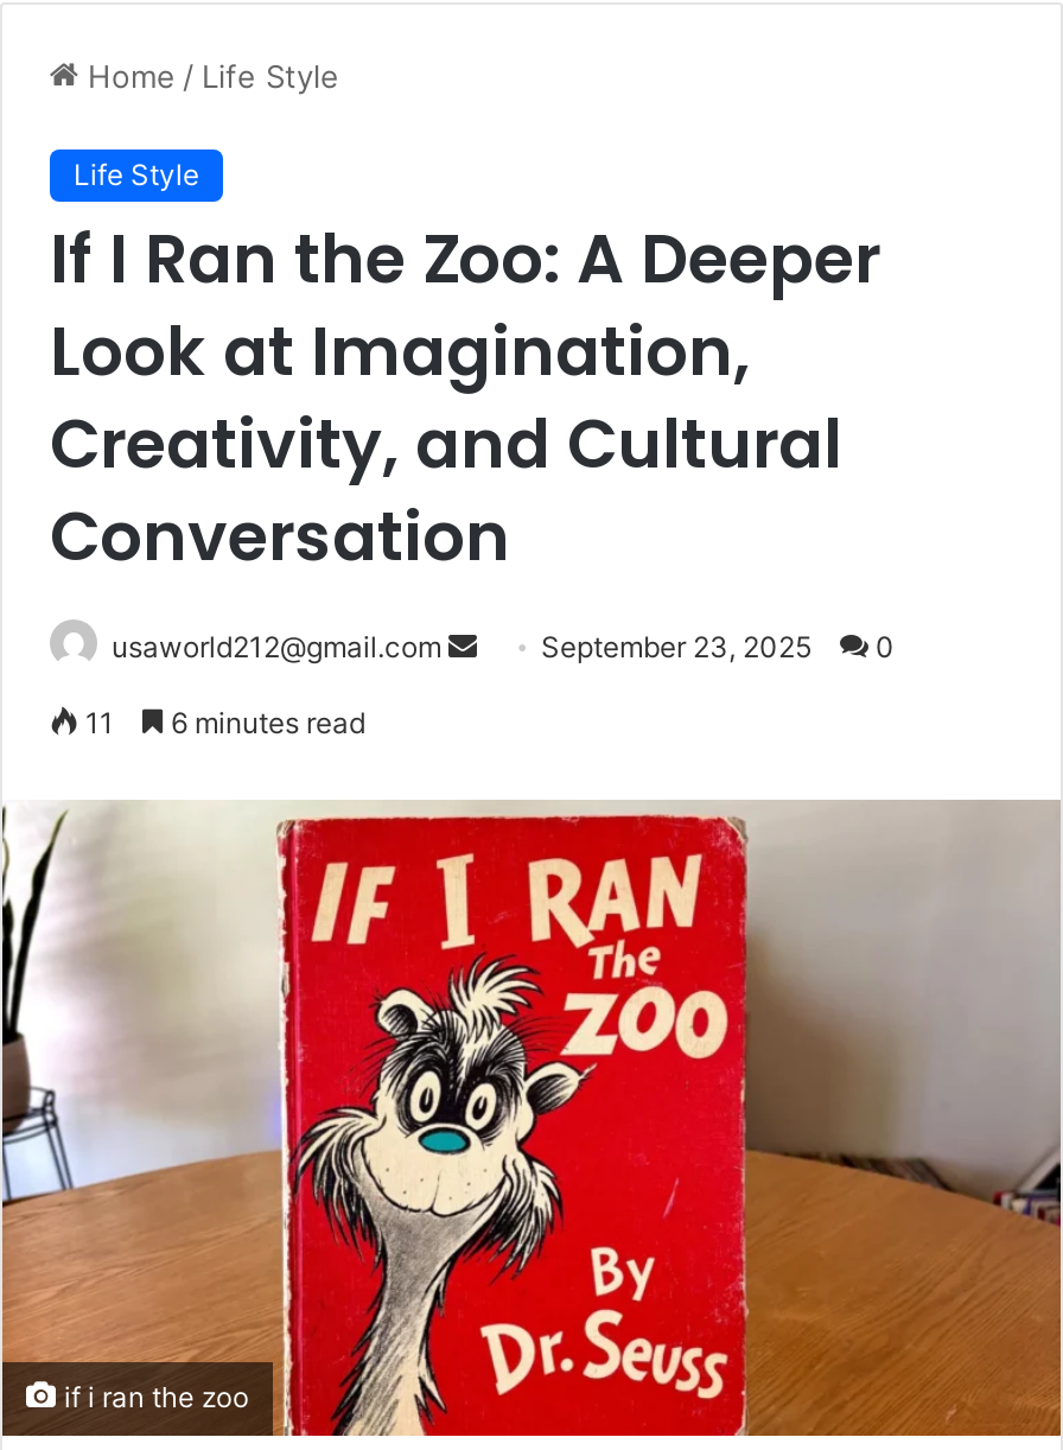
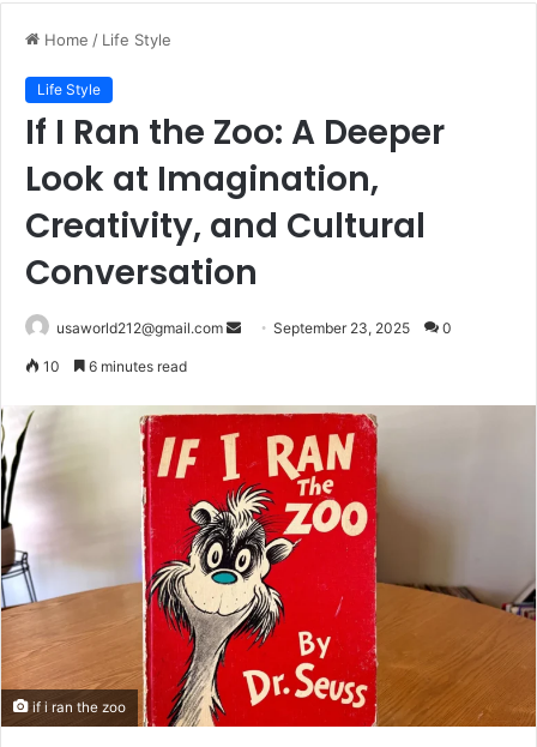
- 11 6 minutes read
+ 10 6 minutes read
